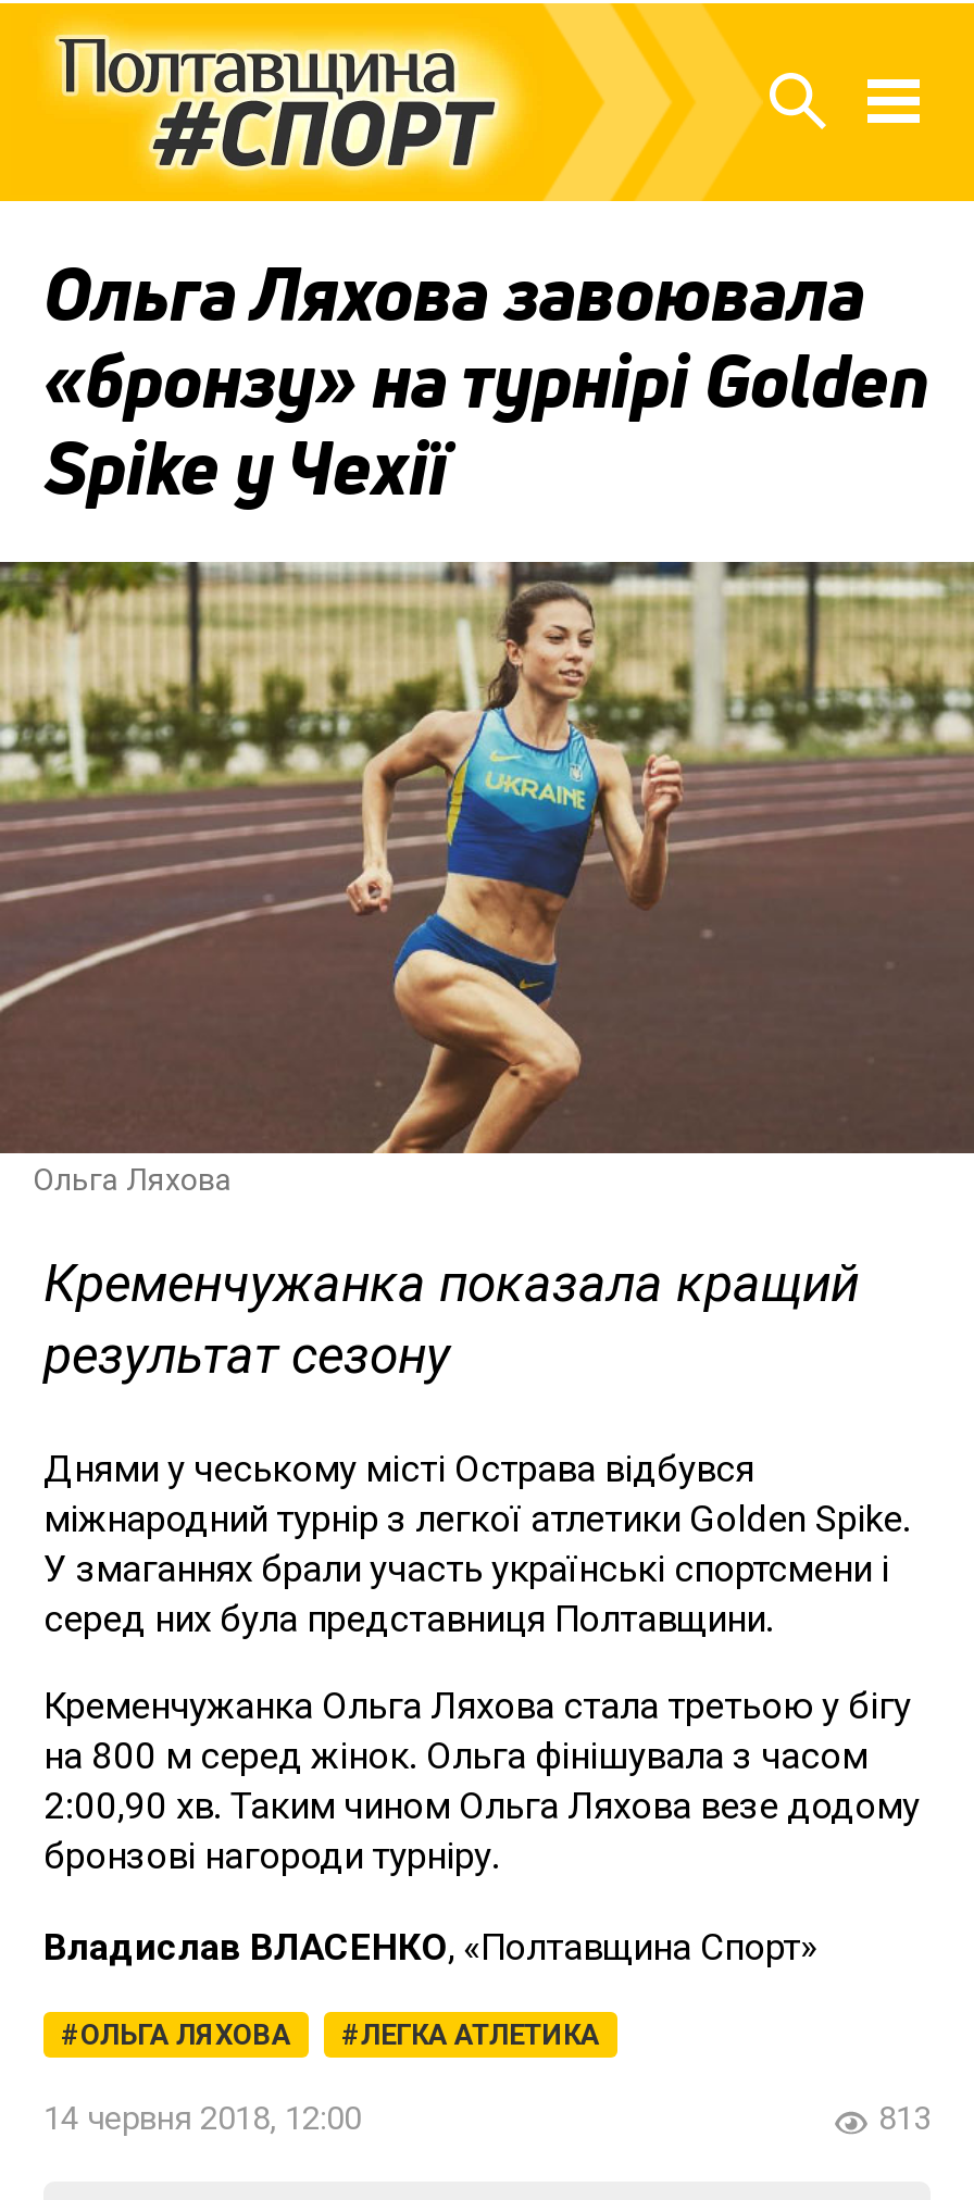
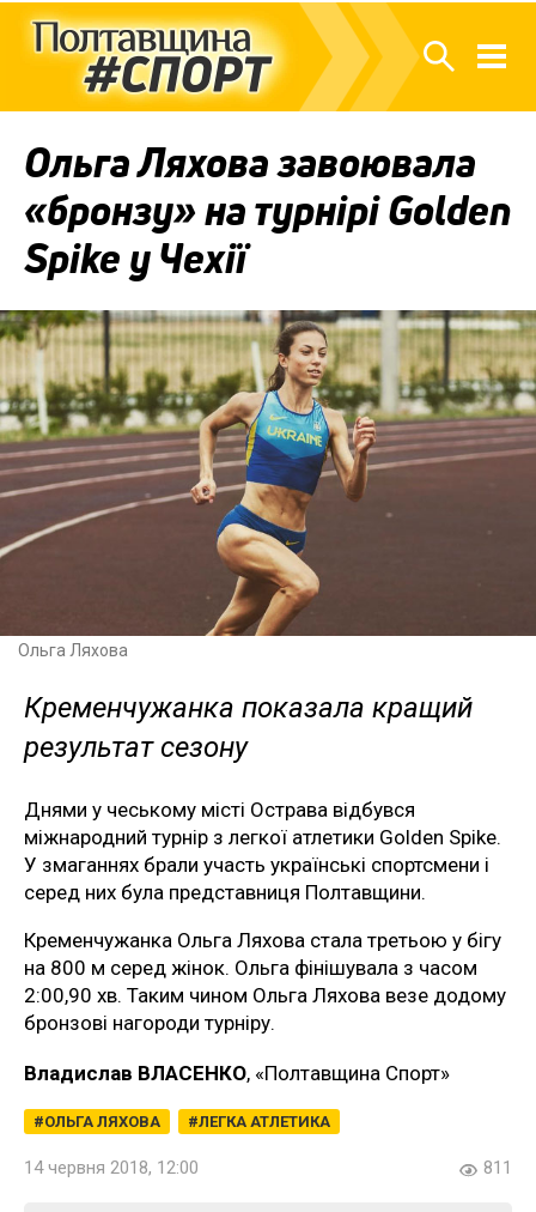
- 813
+ 811
